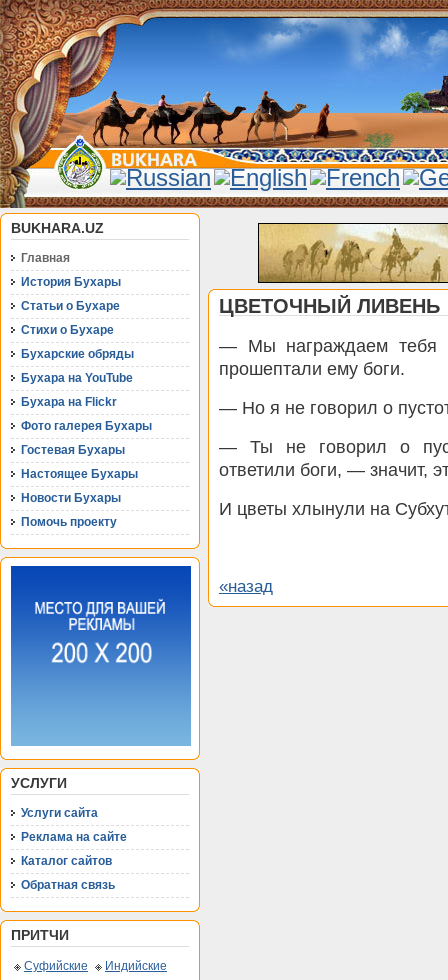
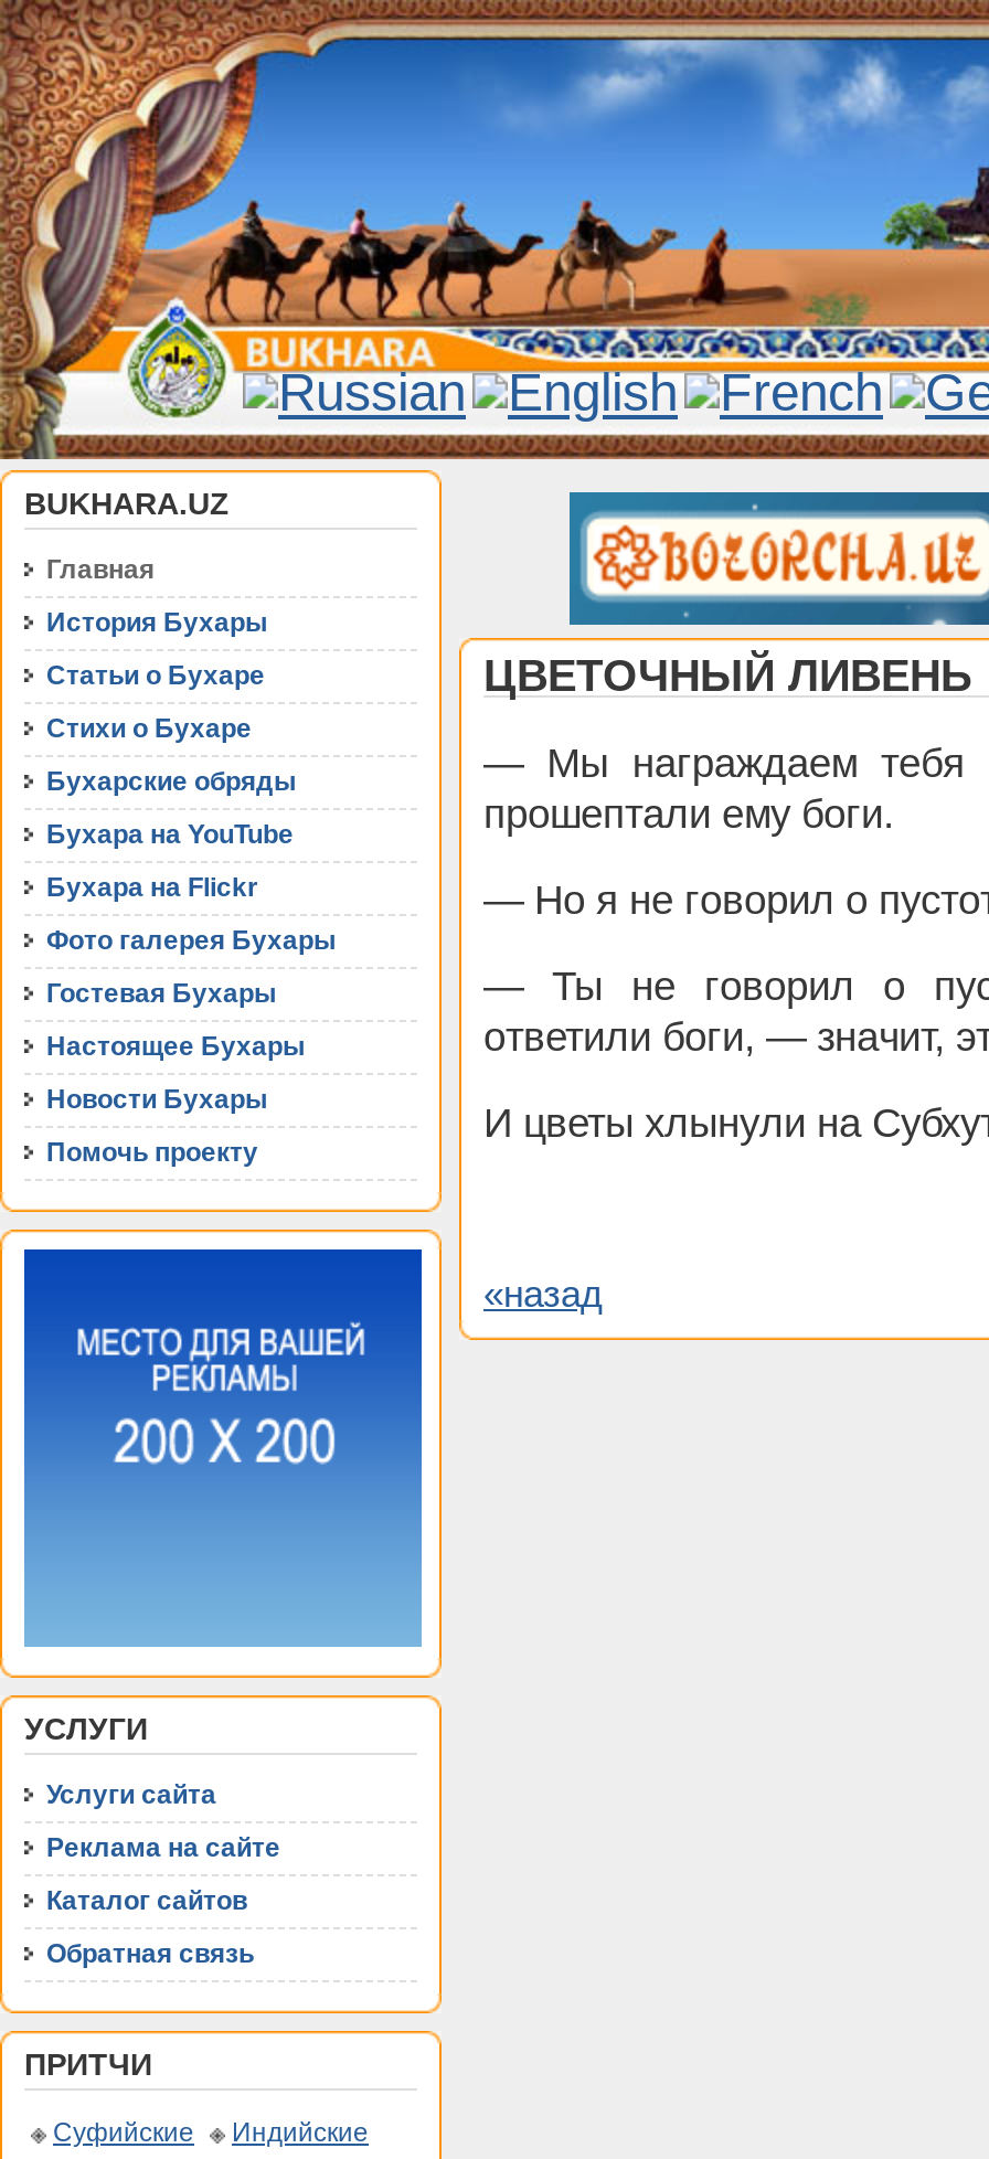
- [image]
+ [image]
